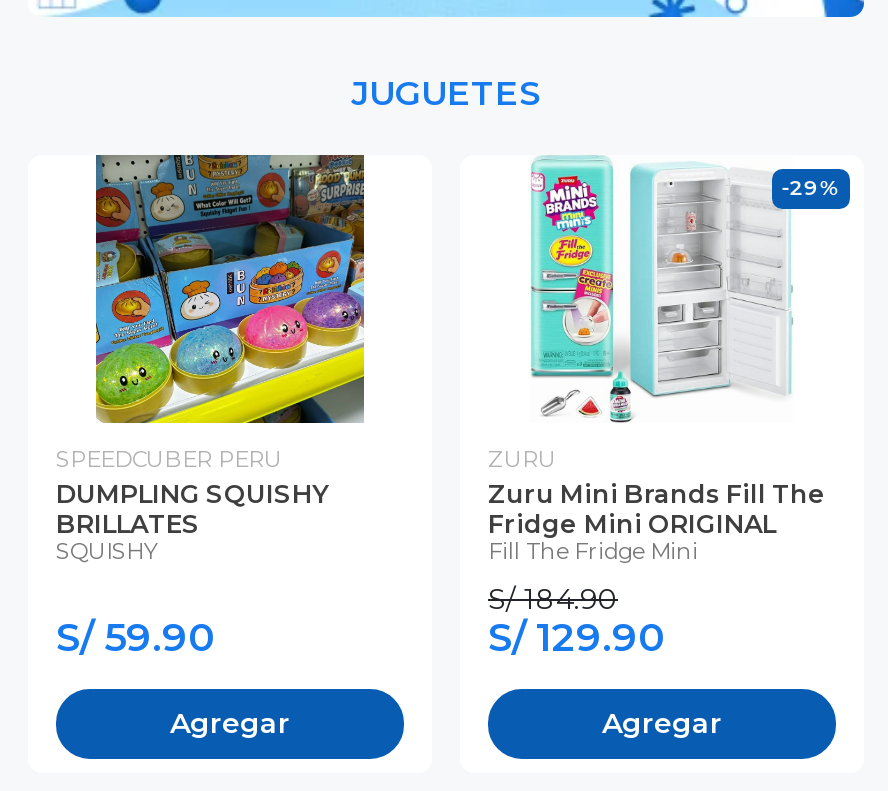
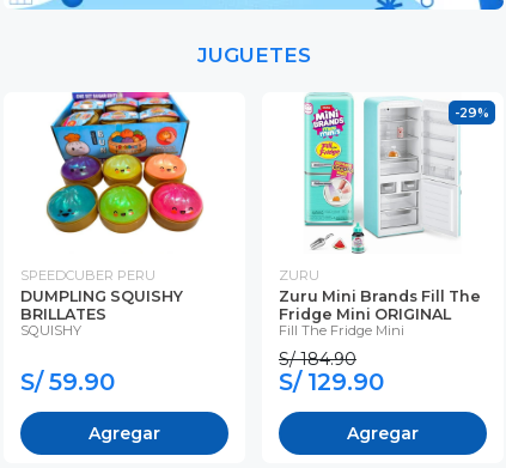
- [image]
+ [image]
